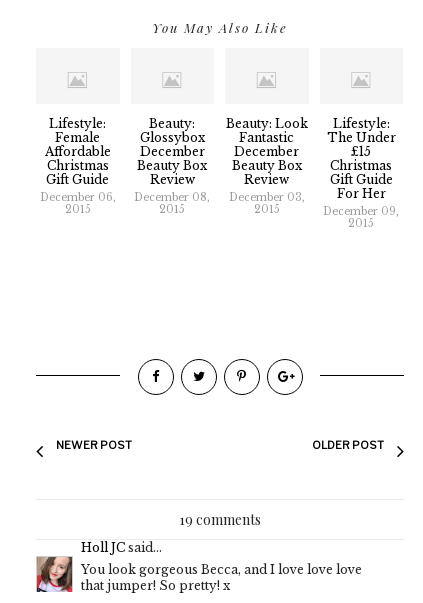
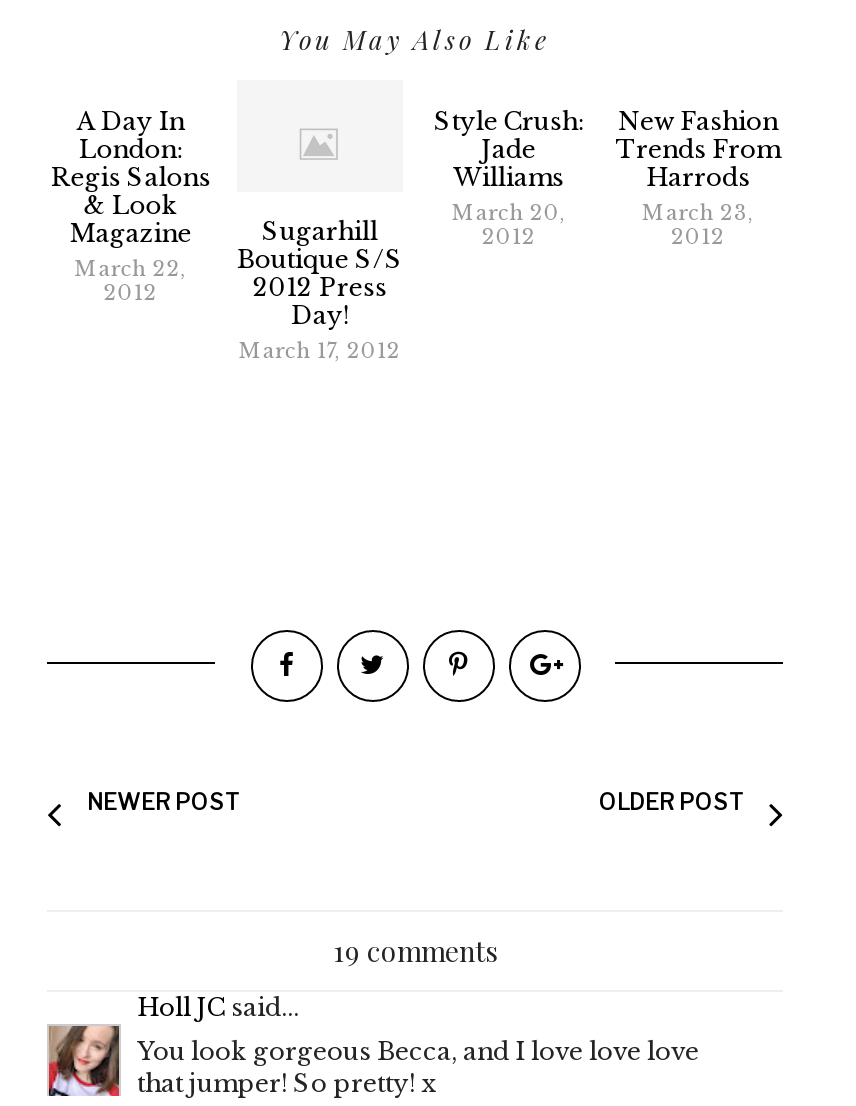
- Lifestyle:
- Female
- Affordable
- Christmas
- Gift Guide
- December 06,
- 2015
+ A Day In
+ London:
+ Regis Salons
+ & Look
+ Magazine
+ March 22,
+ 2012

- Beauty:
- Glossybox
- December
- Beauty Box
- Review
- December 08,
- 2015
+ Sugarhill
+ Boutique S/S
+ 2012 Press
+ Day!
+ March 17, 2012

- Beauty: Look
- Fantastic
- December
- Beauty Box
- Review
- December 03,
- 2015
+ Style Crush:
+ Jade
+ Williams
+ March 20,
+ 2012

- Lifestyle:
- The Under
- £15
- Christmas
- Gift Guide
- For Her
- December 09,
- 2015
+ New Fashion
+ Trends From
+ Harrods
+ March 23,
+ 2012
